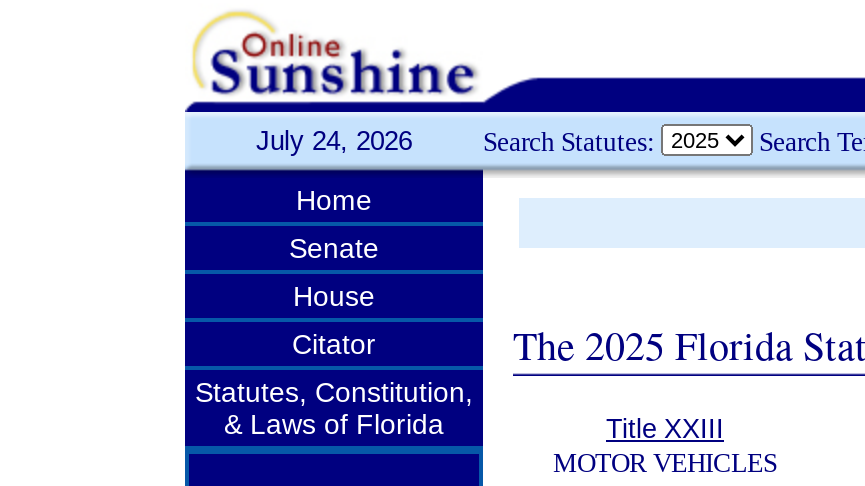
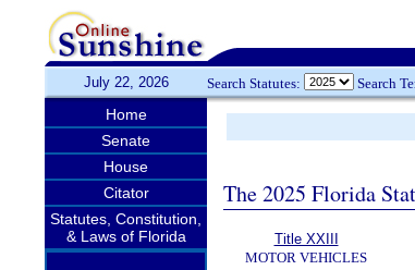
- July 24, 2026
+ July 22, 2026
